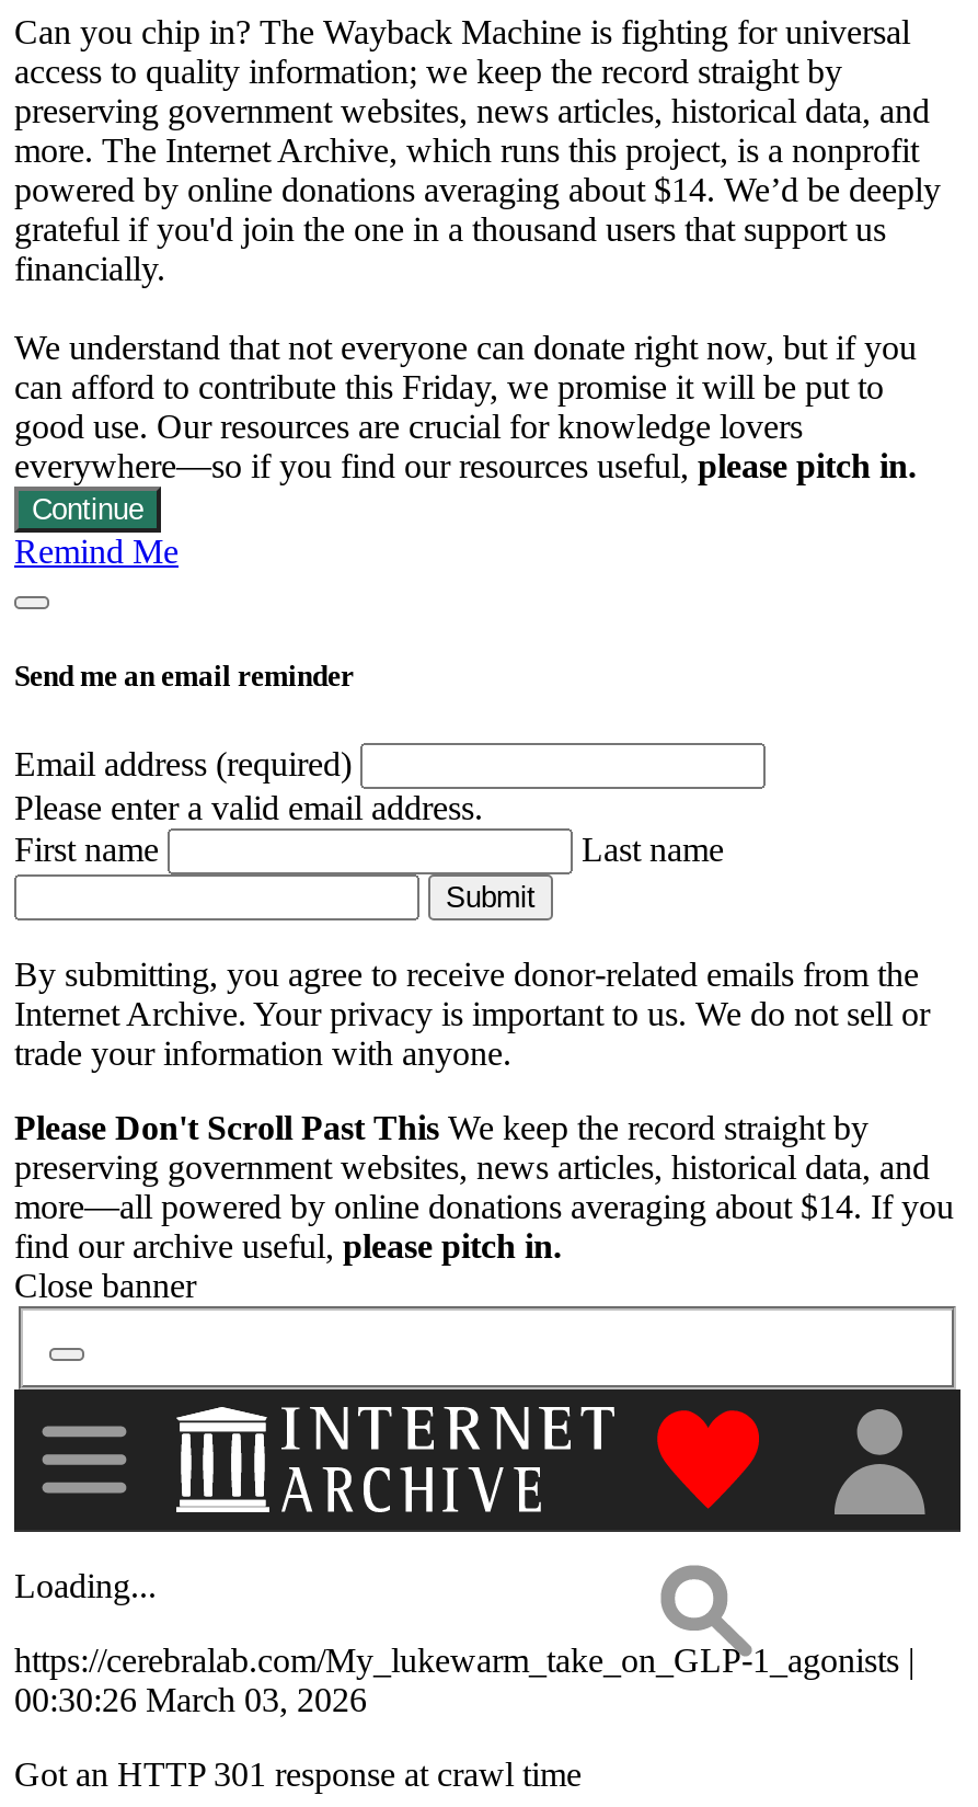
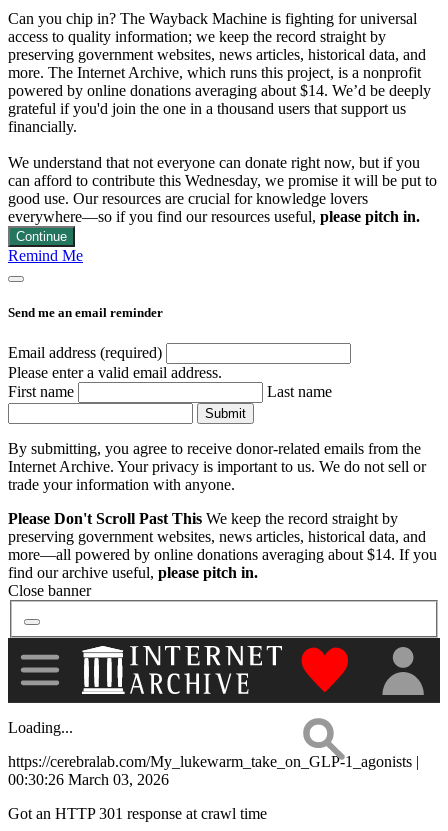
- can afford to contribute this Friday, we promise it will be put to
+ can afford to contribute this Wednesday, we promise it will be put to
